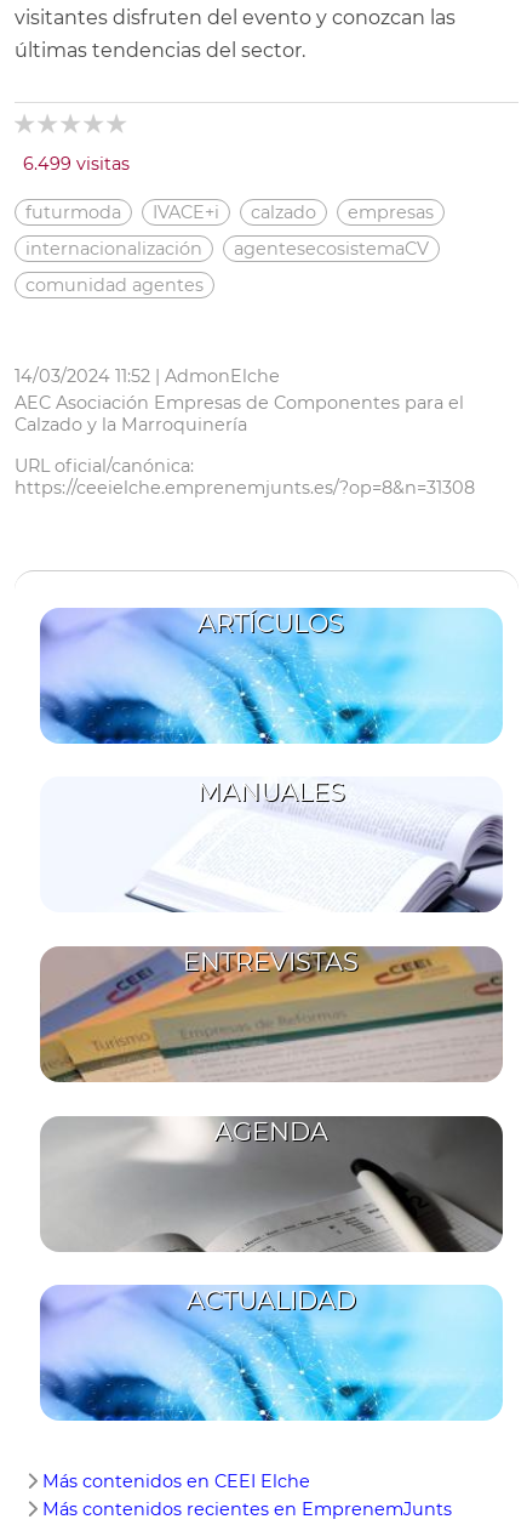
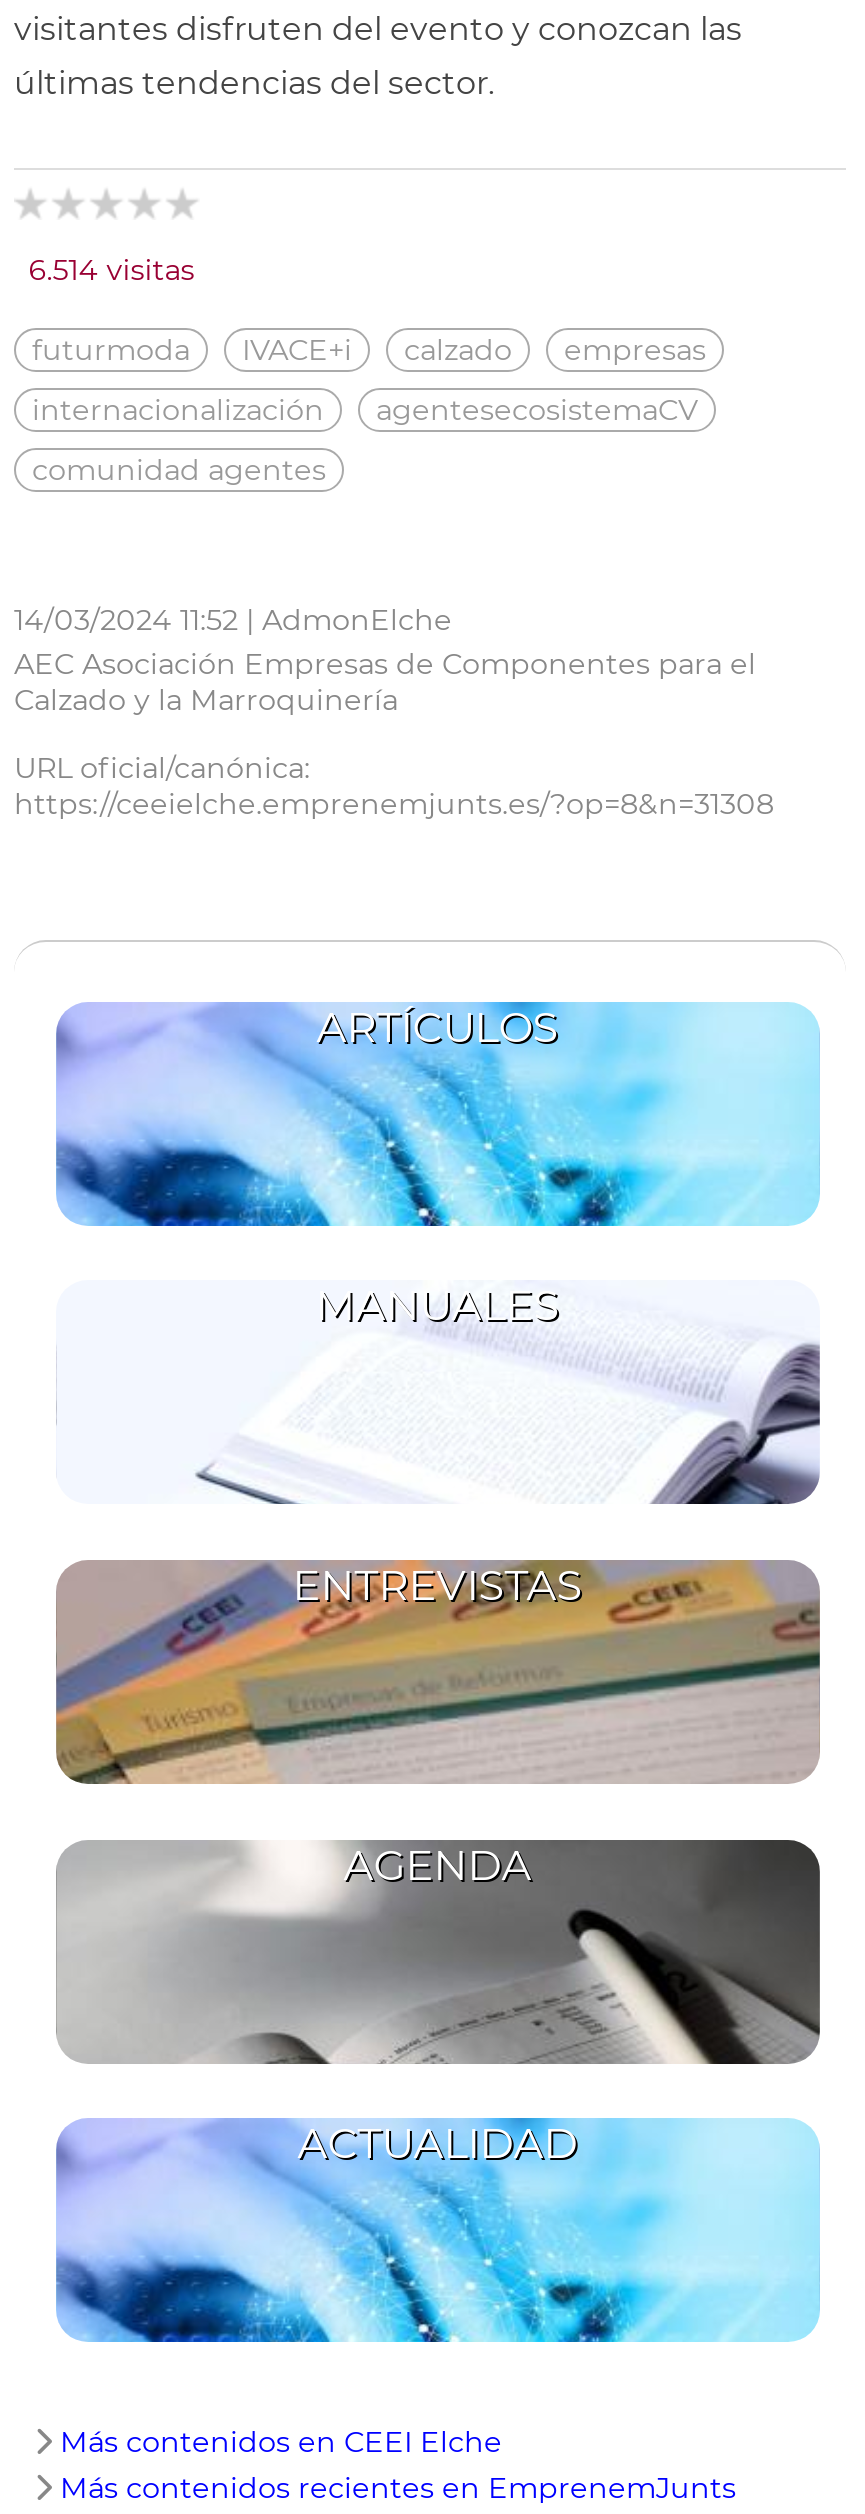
- 6.499 visitas
+ 6.514 visitas
